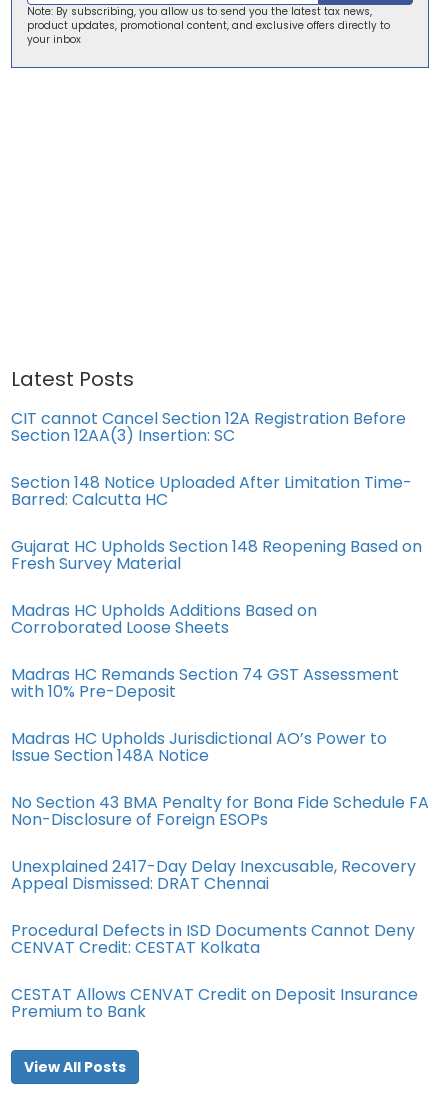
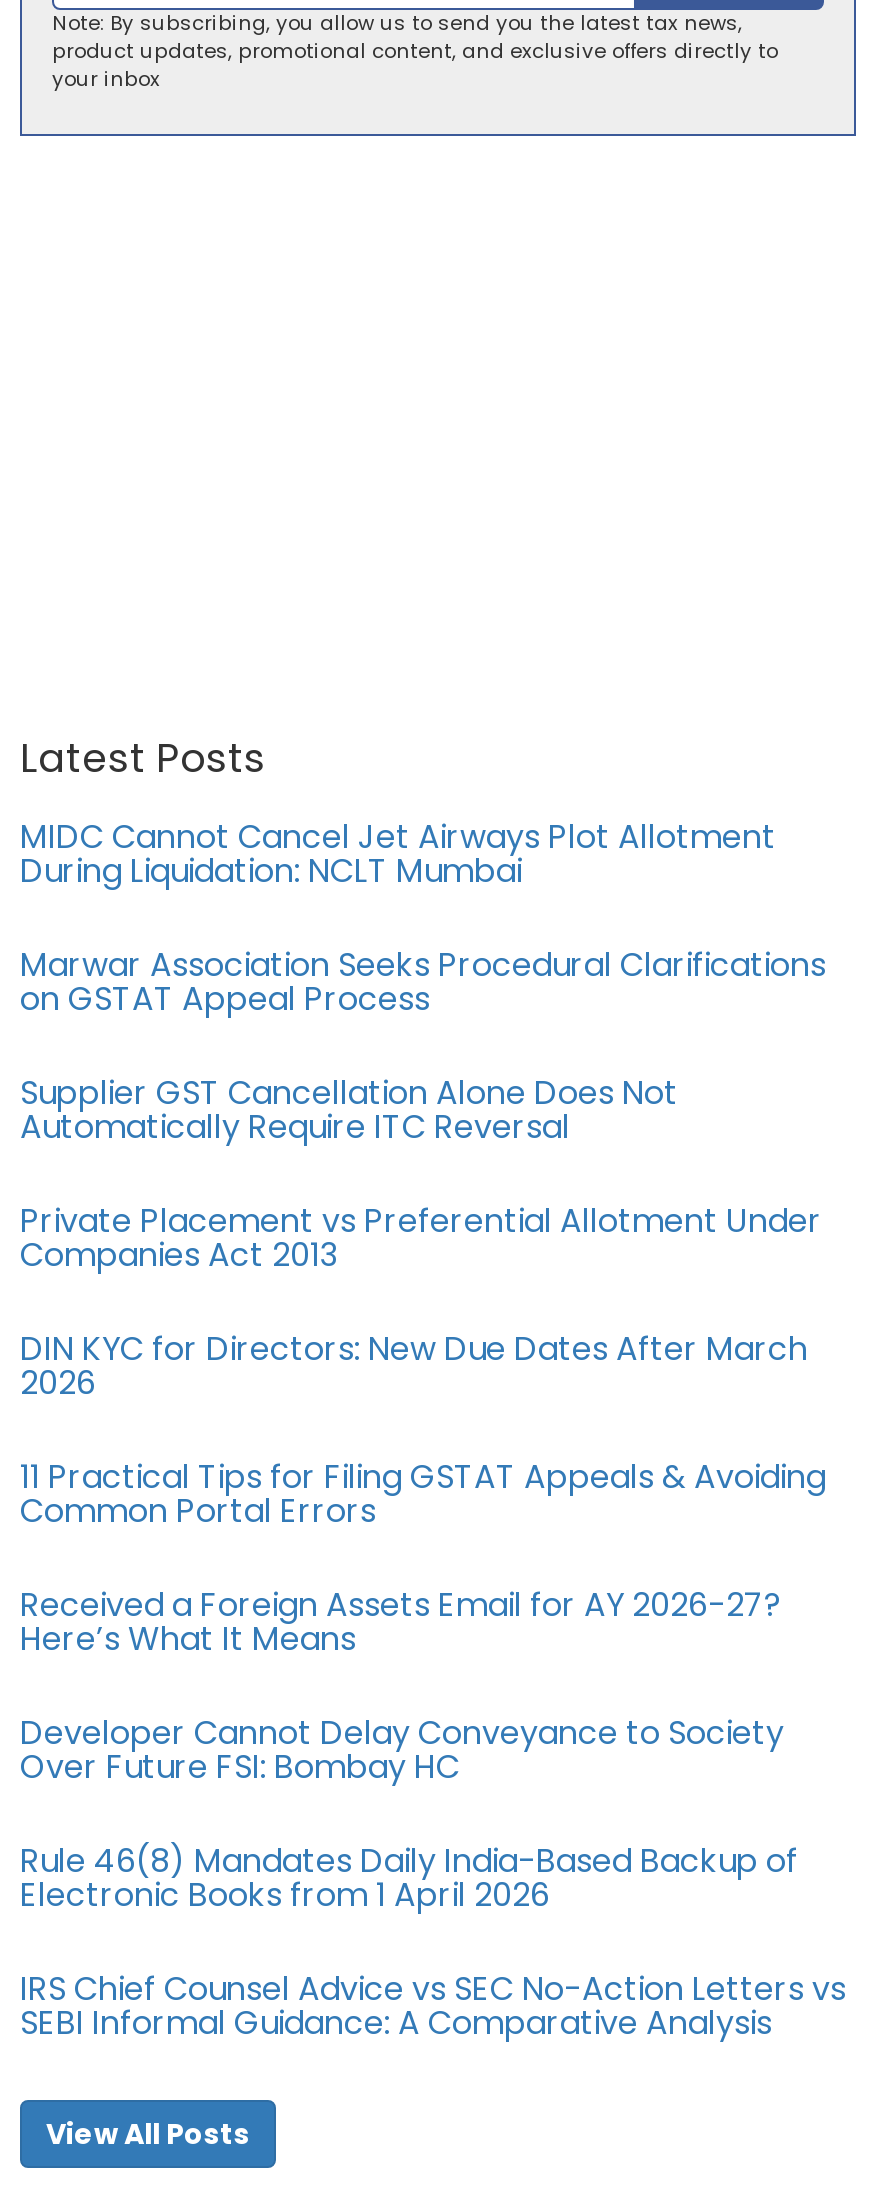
- CIT cannot Cancel Section 12A Registration Before
- Section 12AA(3) Insertion: SC
+ MIDC Cannot Cancel Jet Airways Plot Allotment
+ During Liquidation: NCLT Mumbai

- Section 148 Notice Uploaded After Limitation Time-
- Barred: Calcutta HC
+ Marwar Association Seeks Procedural Clarifications
+ on GSTAT Appeal Process

- Gujarat HC Upholds Section 148 Reopening Based on
- Fresh Survey Material
+ Supplier GST Cancellation Alone Does Not
+ Automatically Require ITC Reversal

- Madras HC Upholds Additions Based on
- Corroborated Loose Sheets
+ Private Placement vs Preferential Allotment Under
+ Companies Act 2013

- Madras HC Remands Section 74 GST Assessment
- with 10% Pre-Deposit
+ DIN KYC for Directors: New Due Dates After March
+ 2026

- Madras HC Upholds Jurisdictional AO’s Power to
- Issue Section 148A Notice
+ 11 Practical Tips for Filing GSTAT Appeals & Avoiding
+ Common Portal Errors

- No Section 43 BMA Penalty for Bona Fide Schedule FA
- Non-Disclosure of Foreign ESOPs
+ Received a Foreign Assets Email for AY 2026-27?
+ Here’s What It Means

- Unexplained 2417-Day Delay Inexcusable, Recovery
- Appeal Dismissed: DRAT Chennai
+ Developer Cannot Delay Conveyance to Society
+ Over Future FSI: Bombay HC

- Procedural Defects in ISD Documents Cannot Deny
- CENVAT Credit: CESTAT Kolkata
+ Rule 46(8) Mandates Daily India-Based Backup of
+ Electronic Books from 1 April 2026

- CESTAT Allows CENVAT Credit on Deposit Insurance
- Premium to Bank
+ IRS Chief Counsel Advice vs SEC No-Action Letters vs
+ SEBI Informal Guidance: A Comparative Analysis
